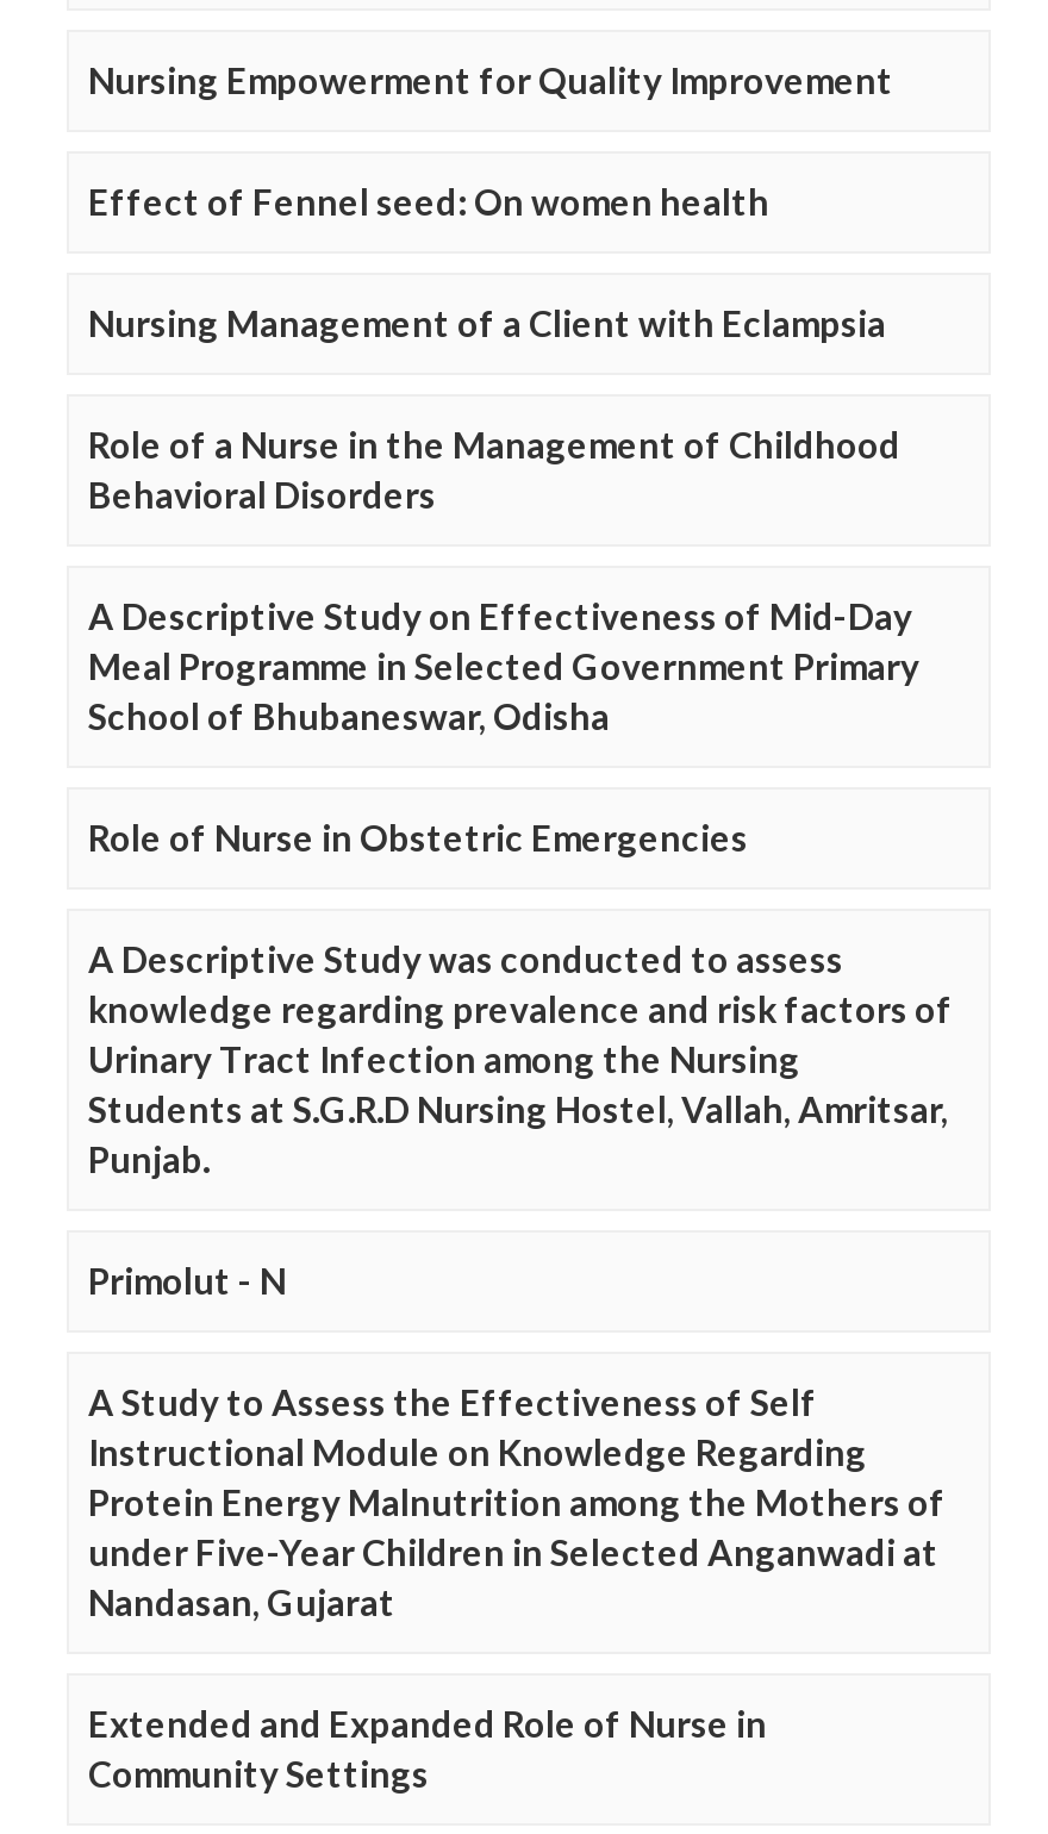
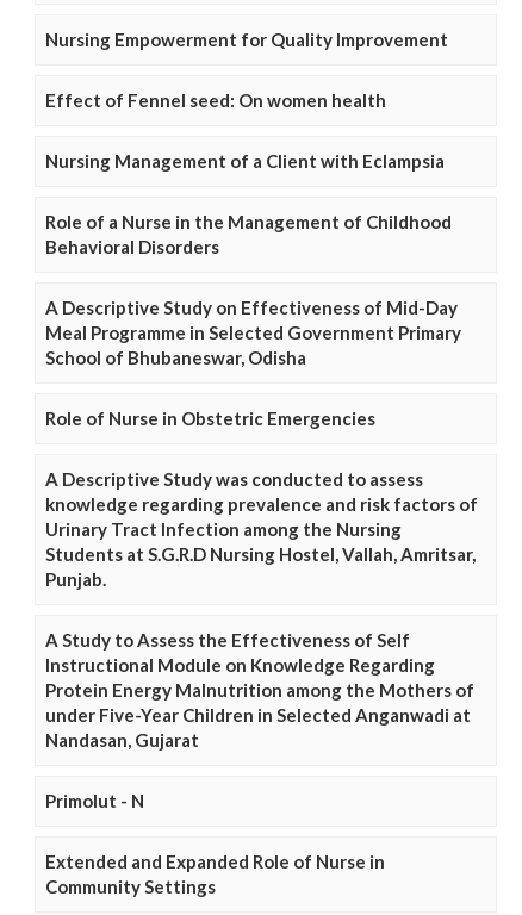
moved down: Primolut - N

moved up: A Study to Assess the Effectiveness of Self | Instructional Module on Knowledge Regarding | Protein Energy Malnutrition among the Mothers of | under Five-Year Children in Selected Anganwadi at | Nandasan, Gujarat
